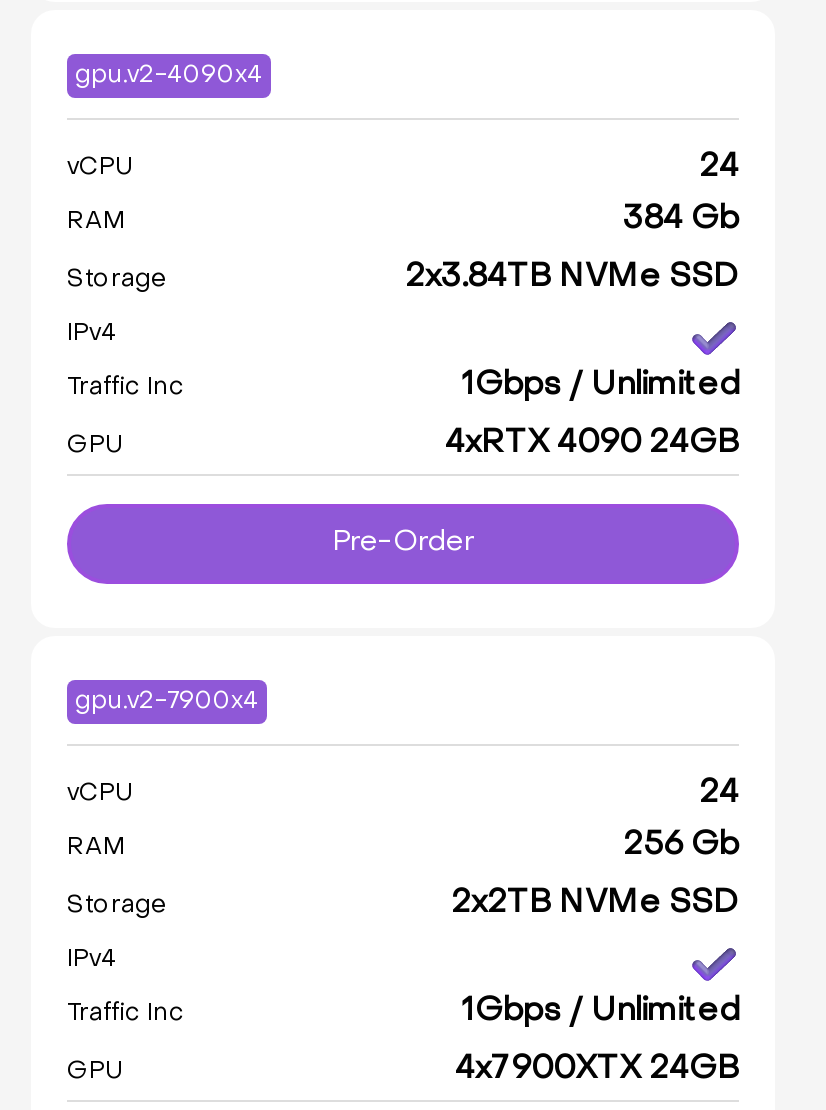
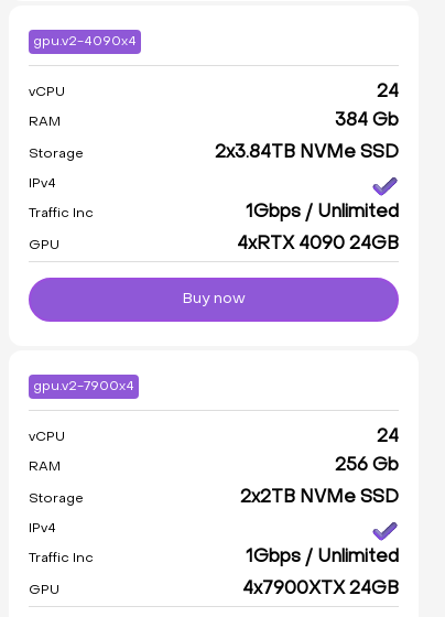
- Pre-Order
+ Buy now
